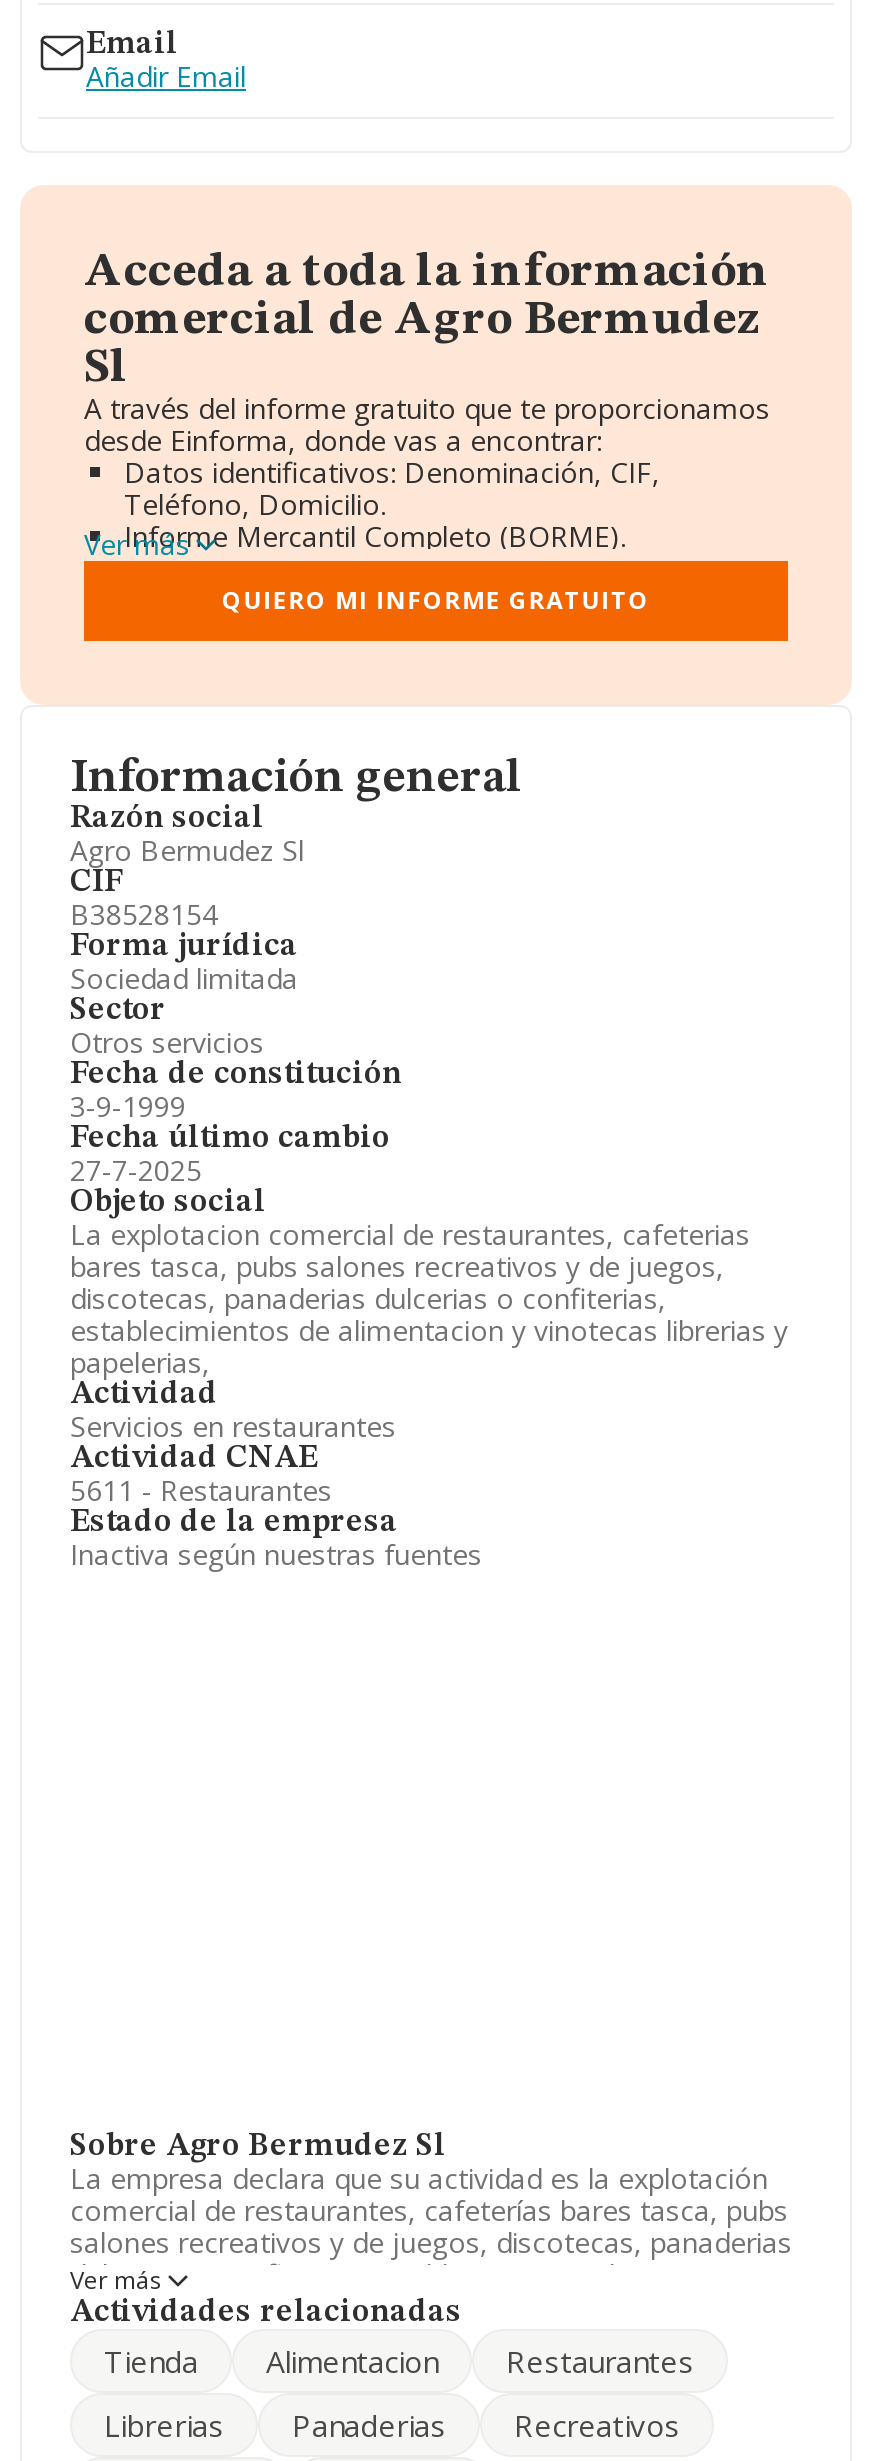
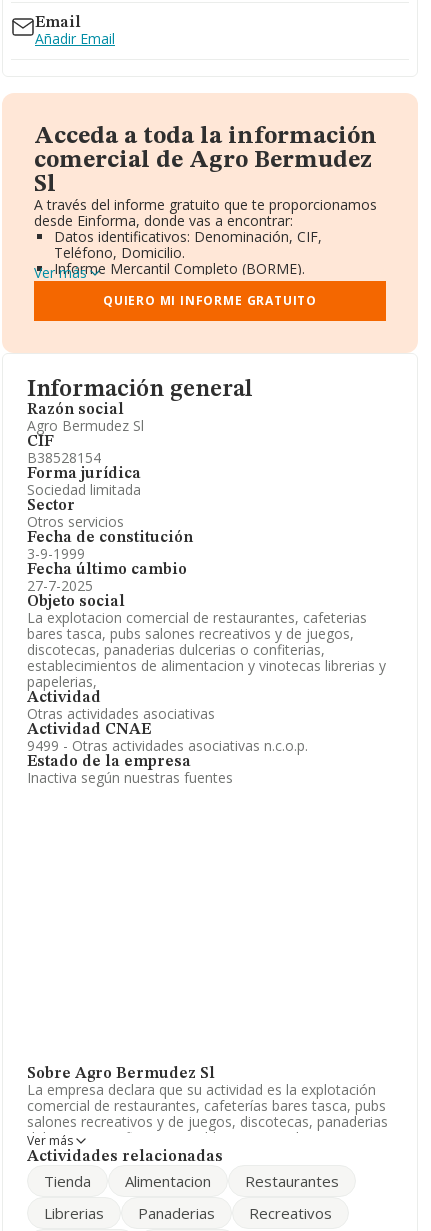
- Servicios en restaurantes
+ Otras actividades asociativas

- 5611 - Restaurantes
+ 9499 - Otras actividades asociativas n.c.o.p.
